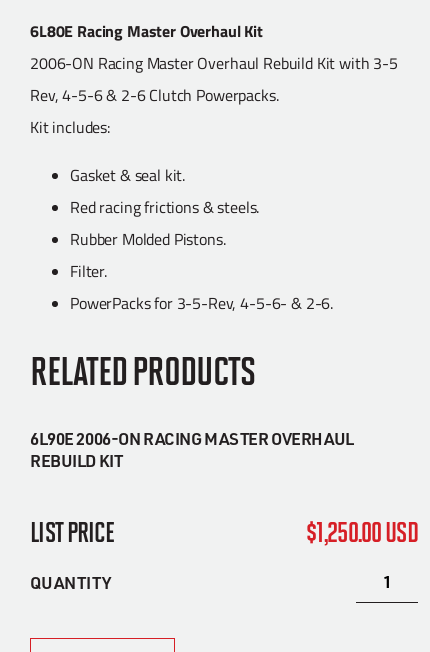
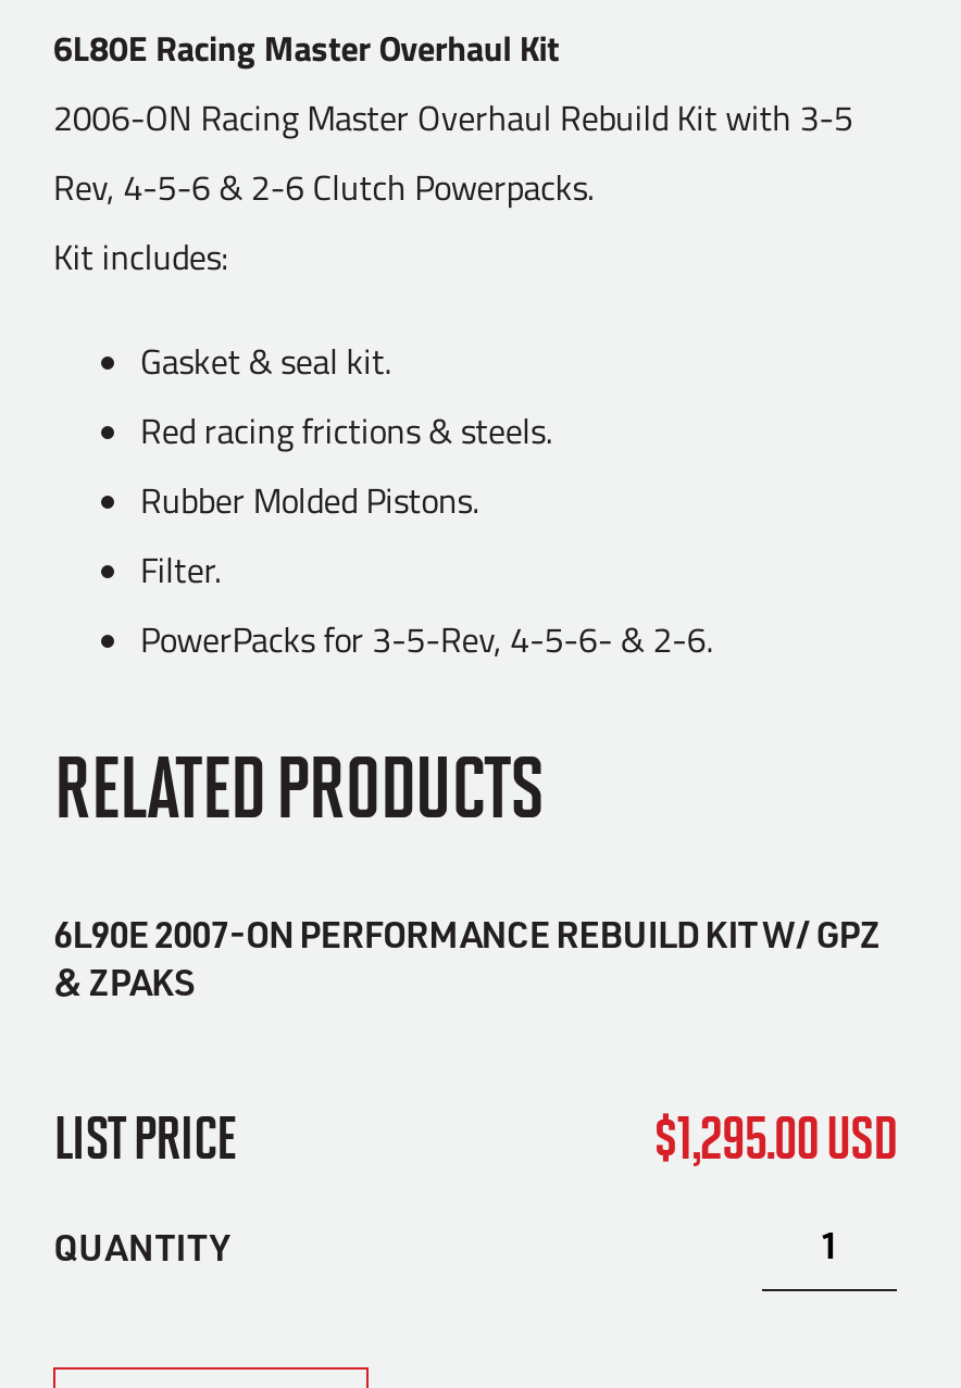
- 6L90E 2006-ON RACING MASTER OVERHAUL
- REBUILD KIT
+ 6L90E 2007-ON PERFORMANCE REBUILD KIT W/ GPZ
+ & ZPAKS

- $1,250.00 USD
+ $1,295.00 USD
